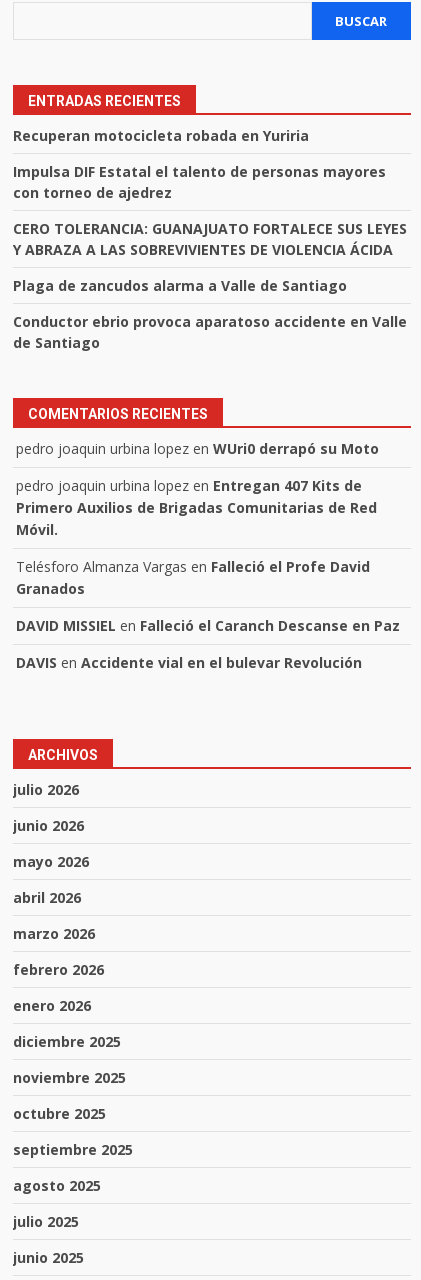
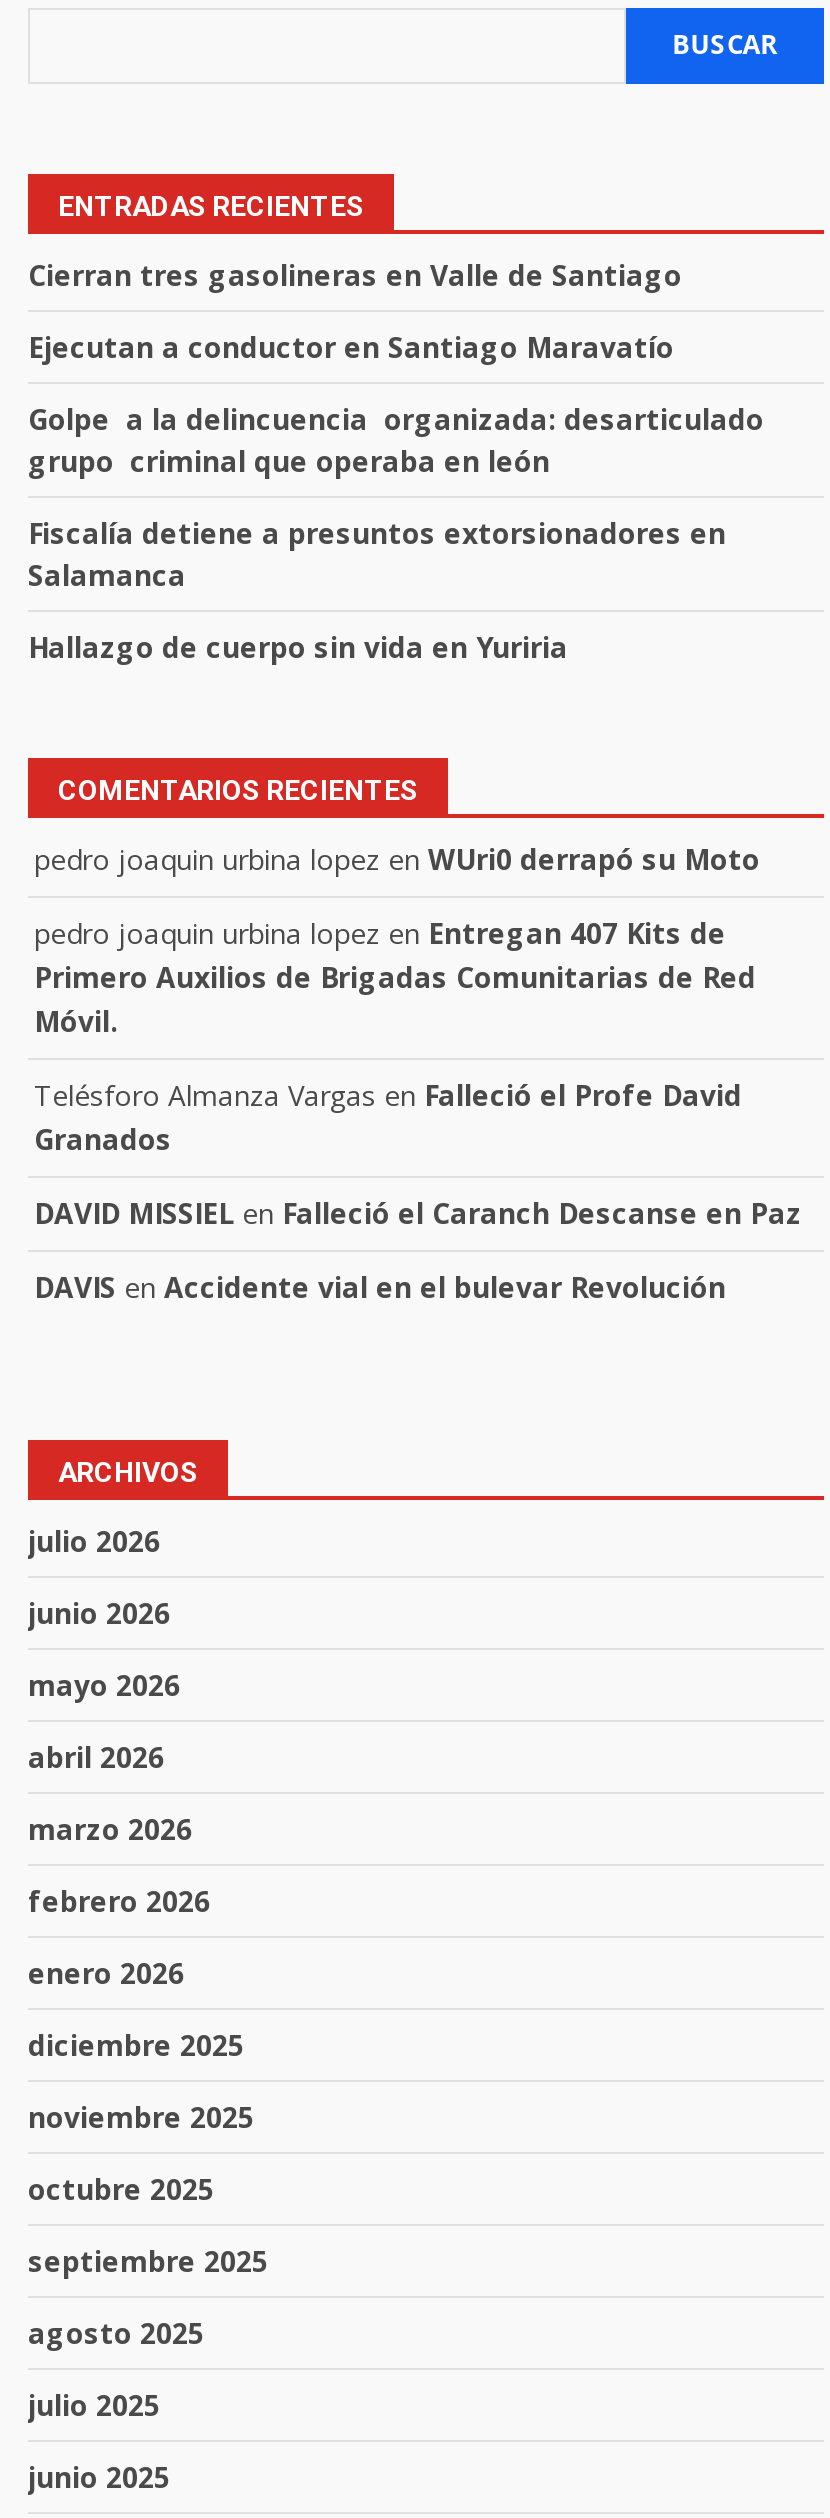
- Recuperan motocicleta robada en Yuriria
+ Cierran tres gasolineras en Valle de Santiago

- Impulsa DIF Estatal el talento de personas mayores
- con torneo de ajedrez
+ Ejecutan a conductor en Santiago Maravatío

- CERO TOLERANCIA: GUANAJUATO FORTALECE SUS LEYES
- Y ABRAZA A LAS SOBREVIVIENTES DE VIOLENCIA ÁCIDA
+ Golpe a la delincuencia organizada: desarticulado
+ grupo criminal que operaba en león

- Plaga de zancudos alarma a Valle de Santiago
+ Fiscalía detiene a presuntos extorsionadores en
+ Salamanca

- Conductor ebrio provoca aparatoso accidente en Valle
- de Santiago
+ Hallazgo de cuerpo sin vida en Yuriria
